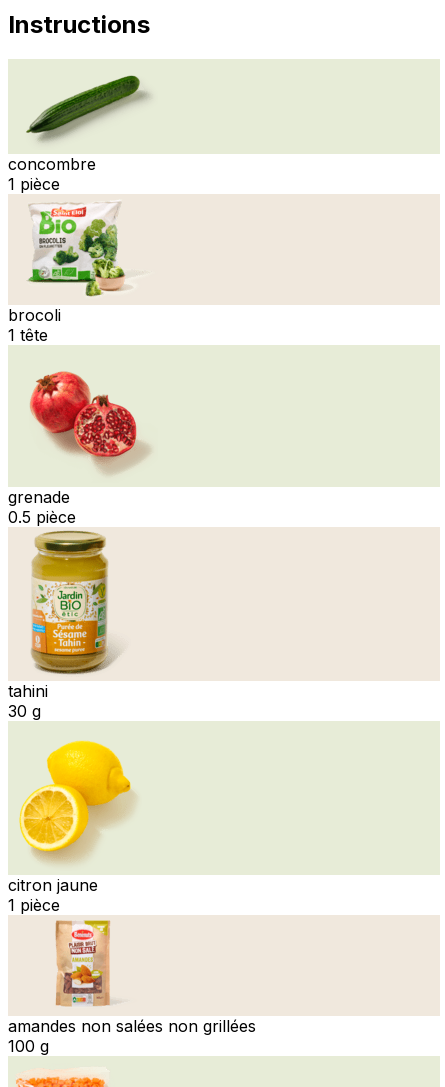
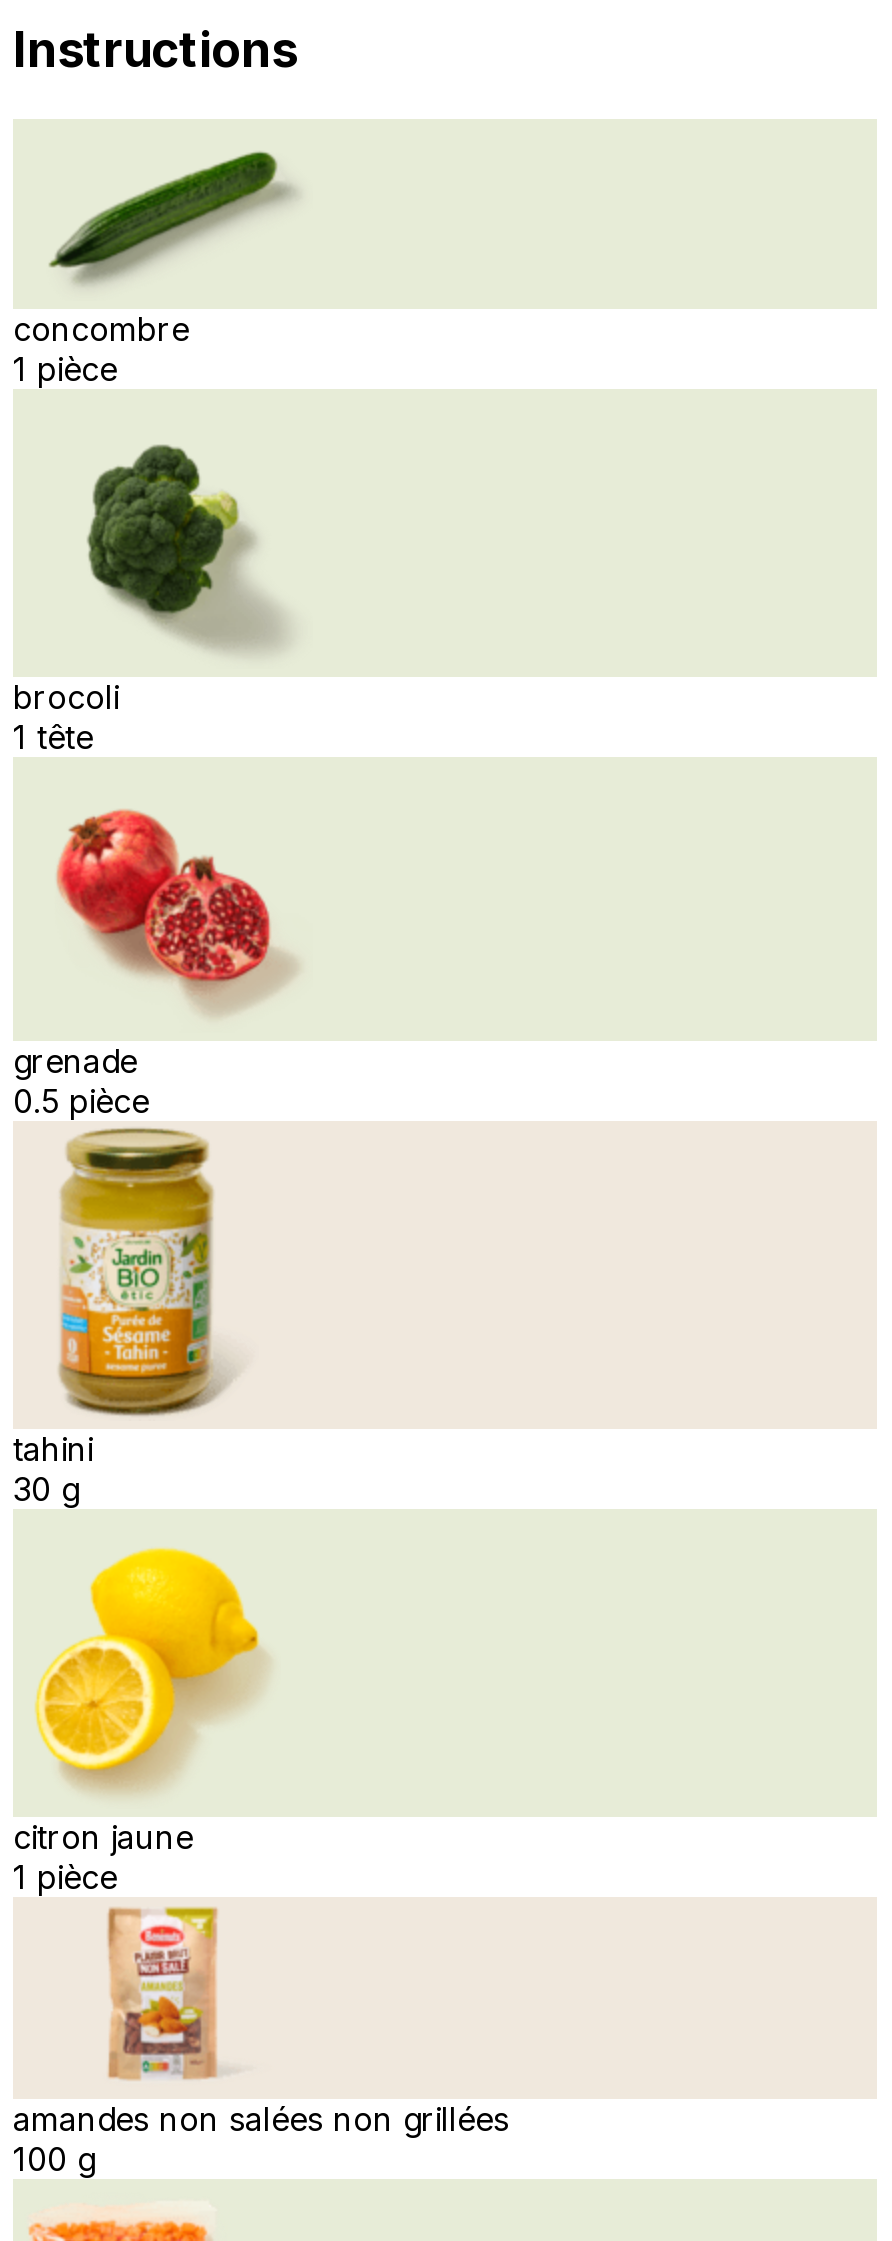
- [image]
+ [image]
